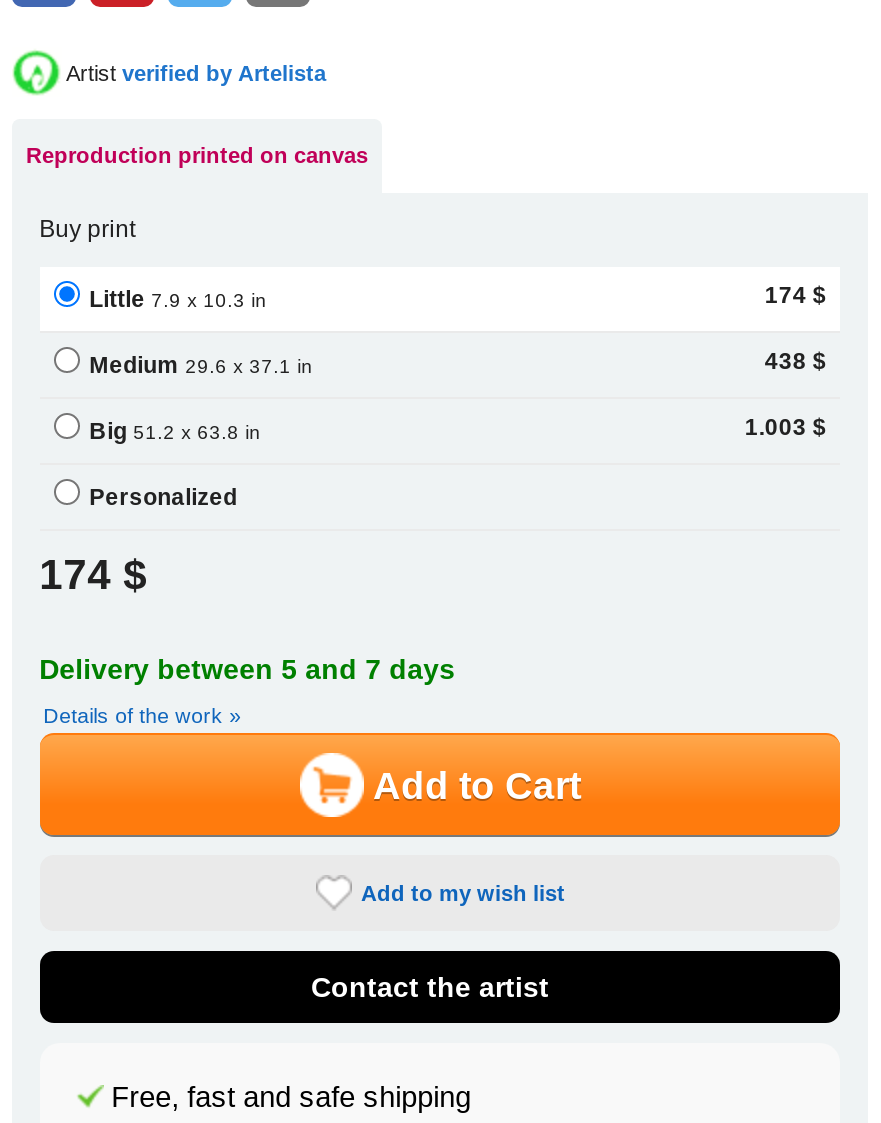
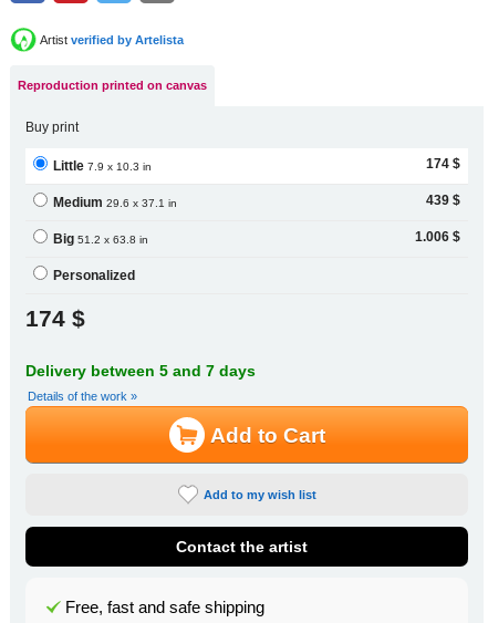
- 438 $
+ 439 $

- 1.003 $
+ 1.006 $
